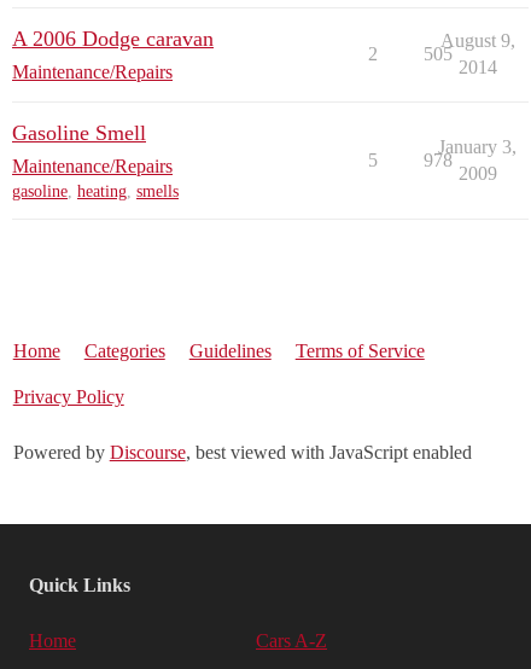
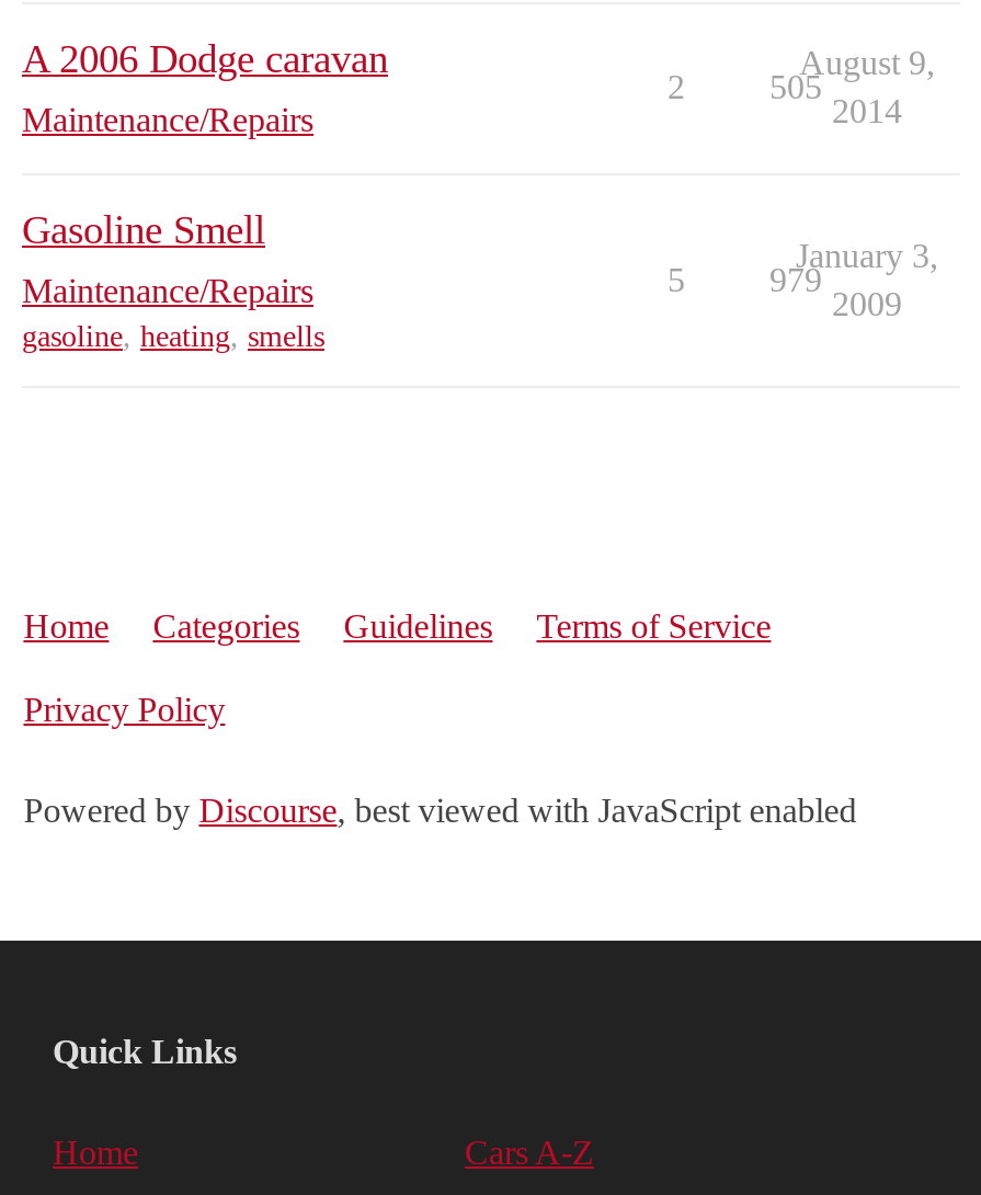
- 978
+ 979
